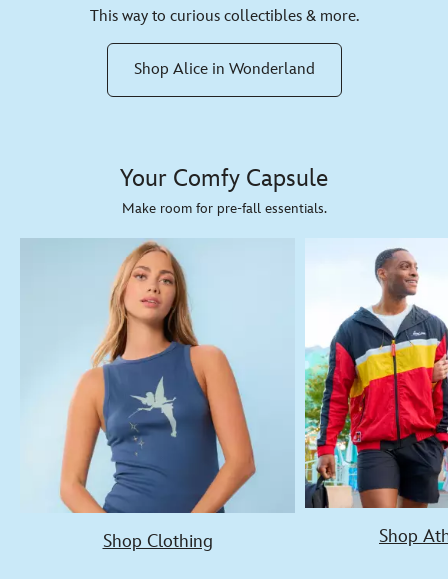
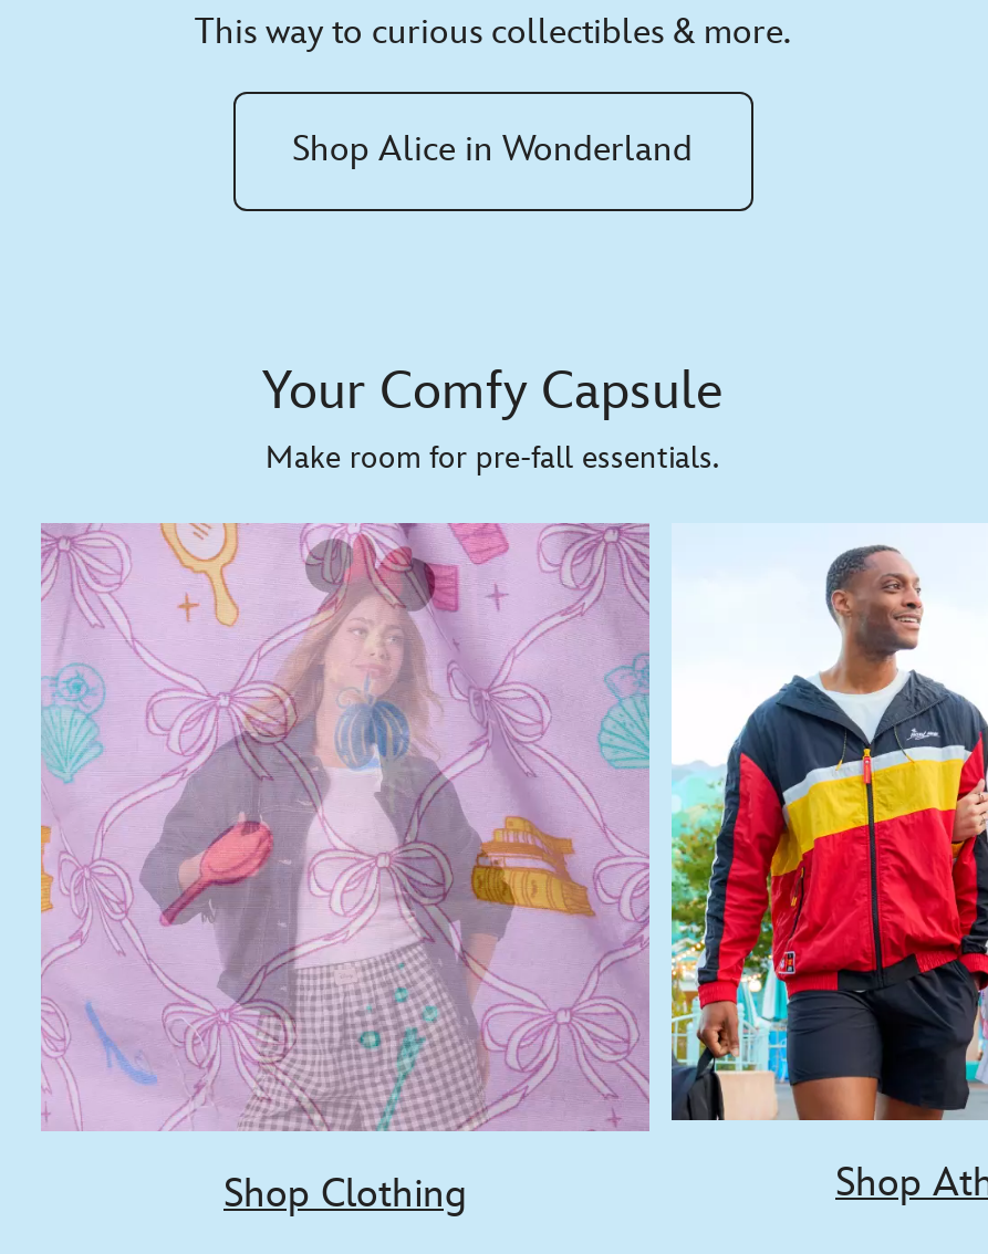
- [image]
+ [image]
